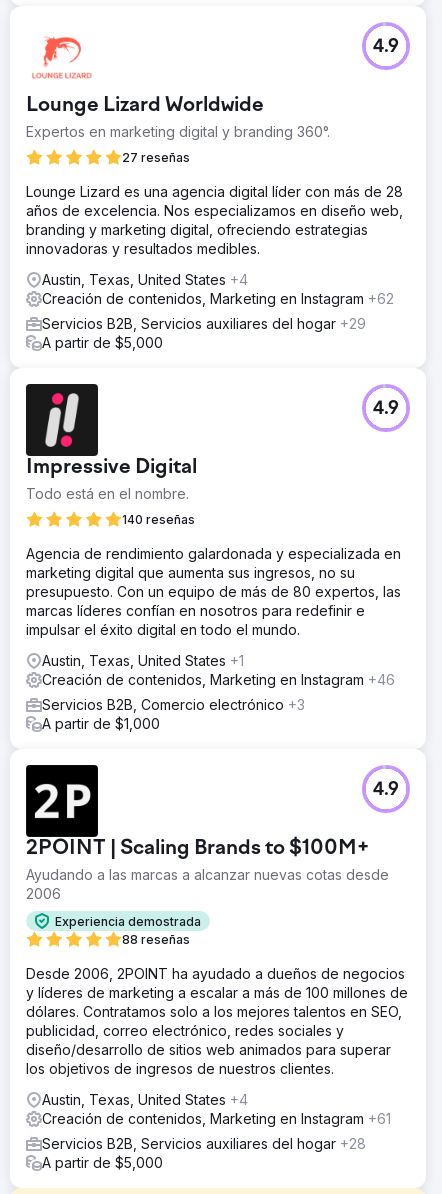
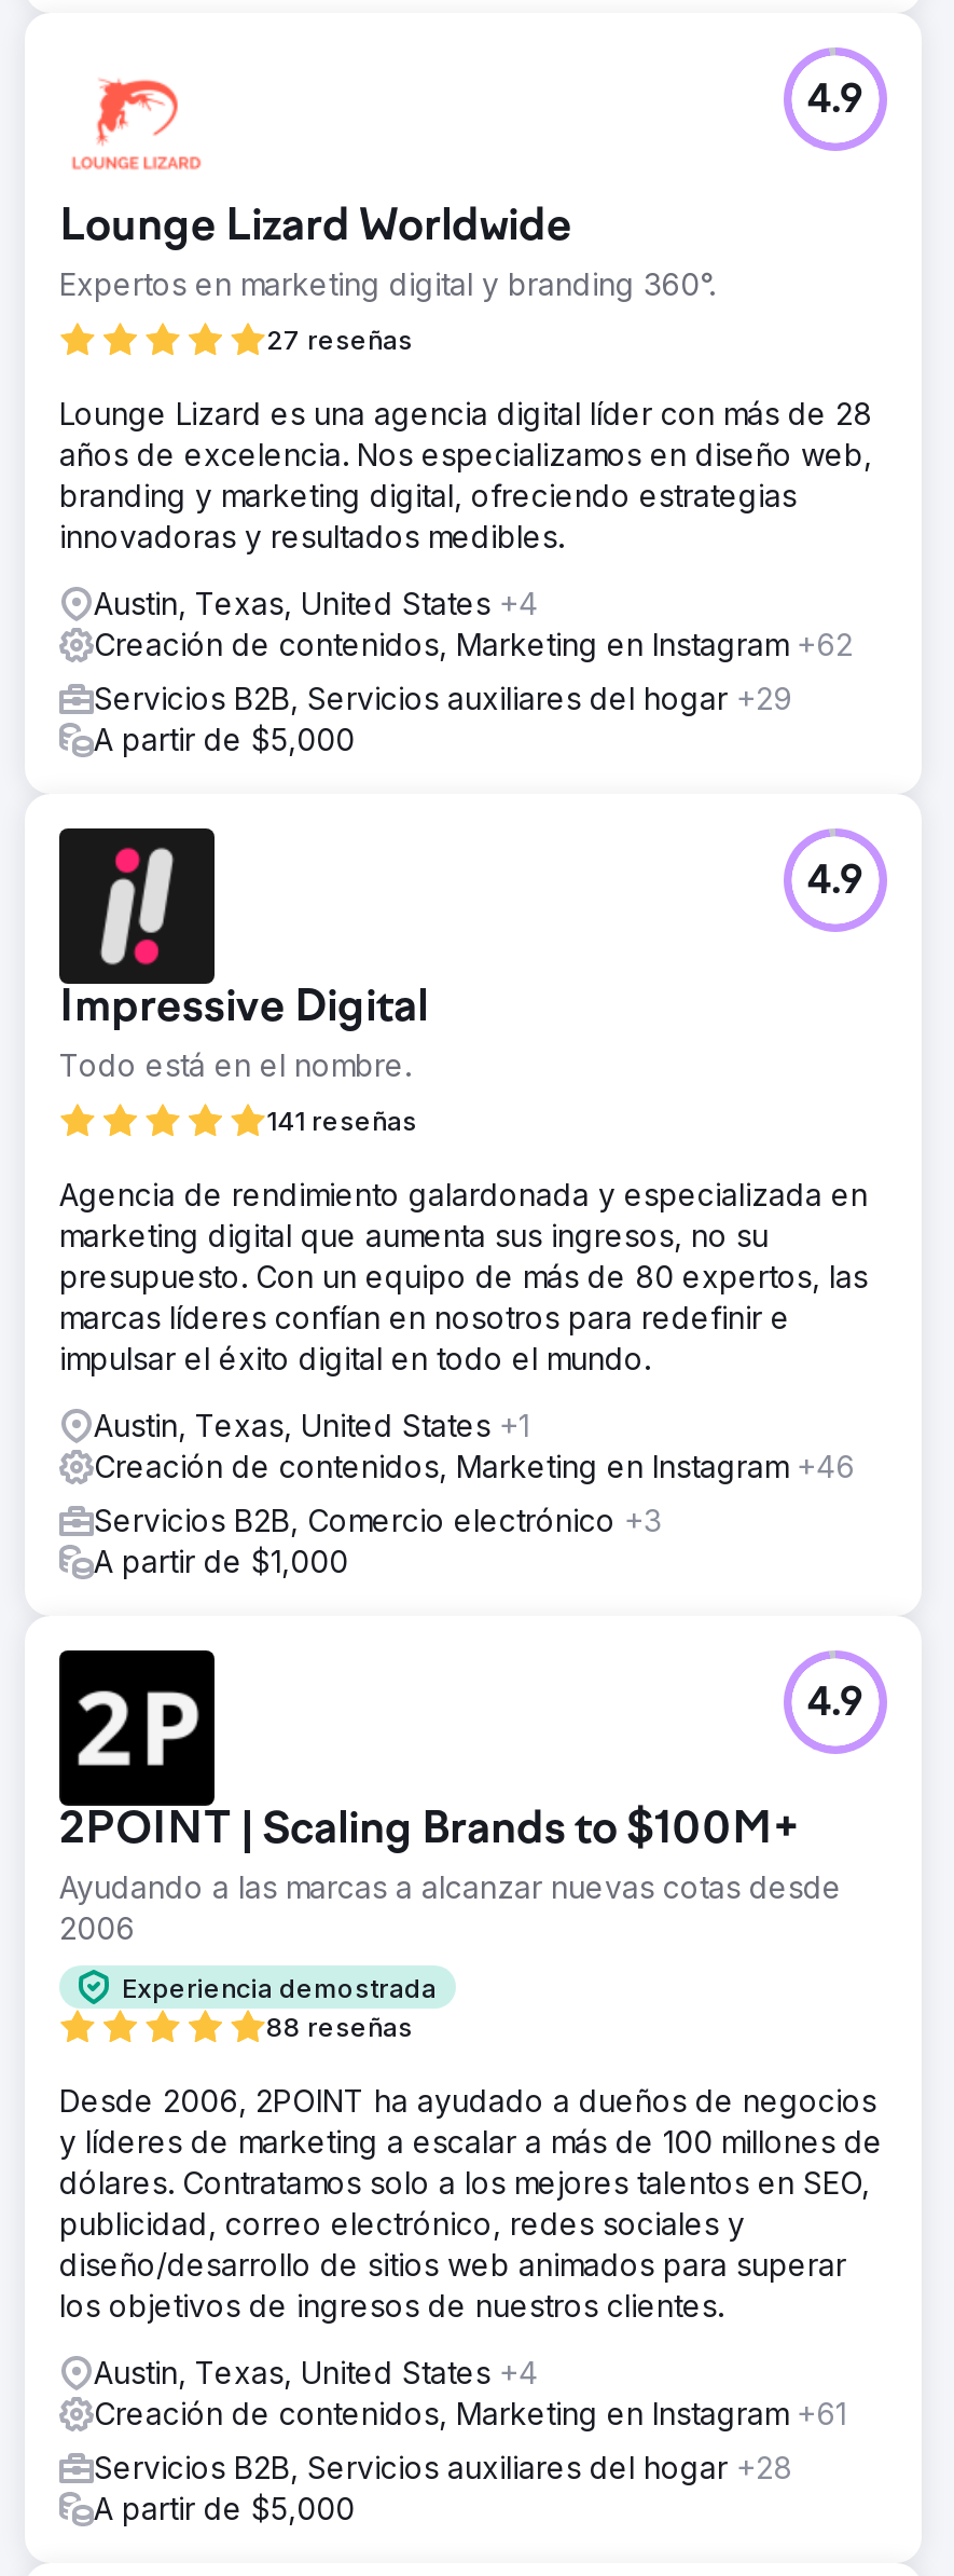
- 140 reseñas
+ 141 reseñas
